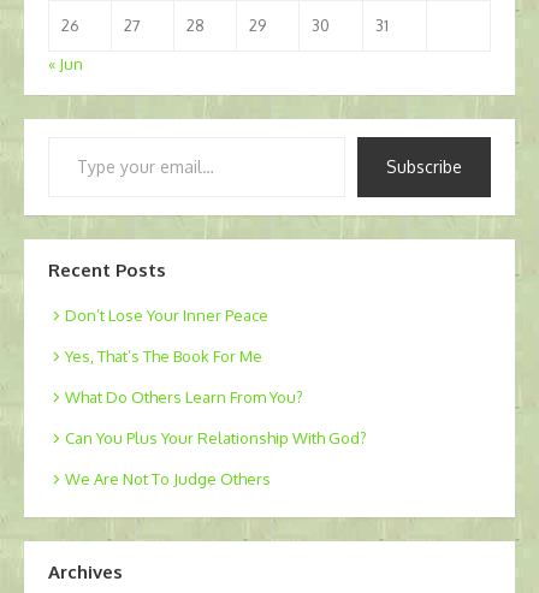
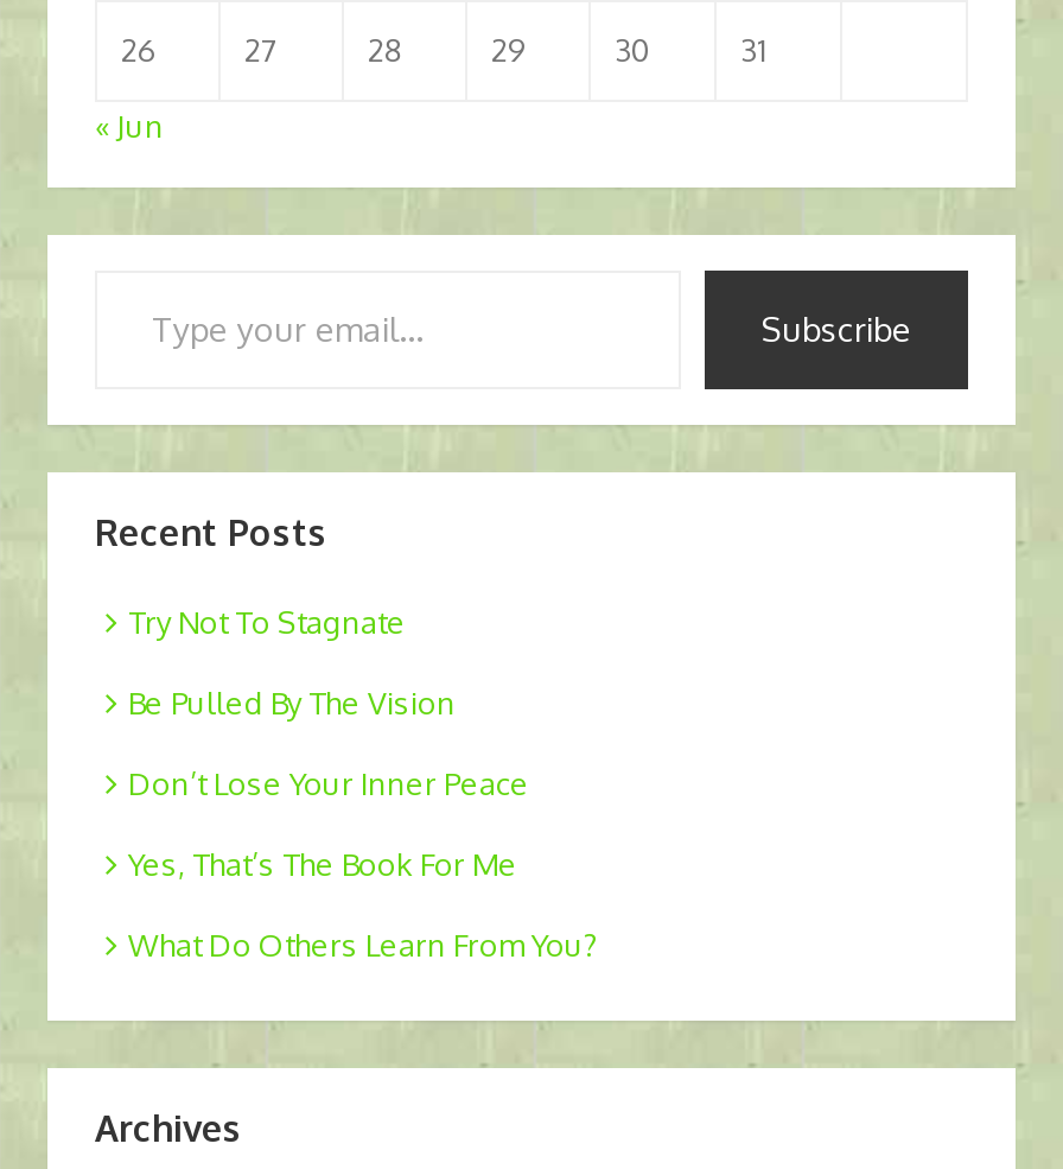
+ Try Not To Stagnate
+ Be Pulled By The Vision

moved down: Don’t Lose Your Inner Peace | Yes, That’s The Book For Me | What Do Others Learn From You?

- Can You Plus Your Relationship With God?
- We Are Not To Judge Others
